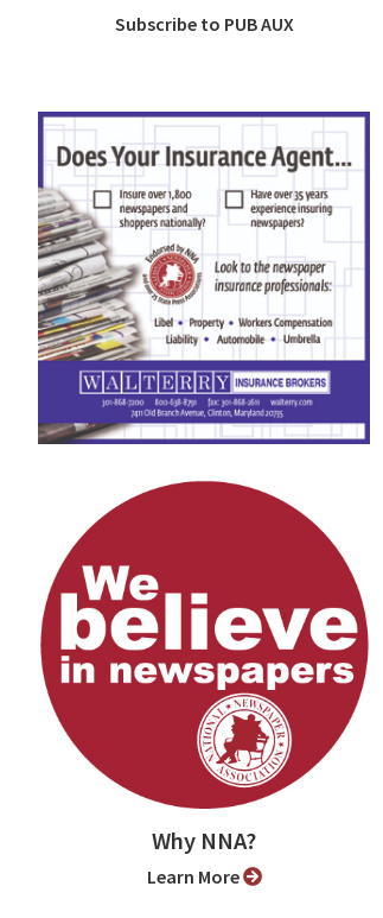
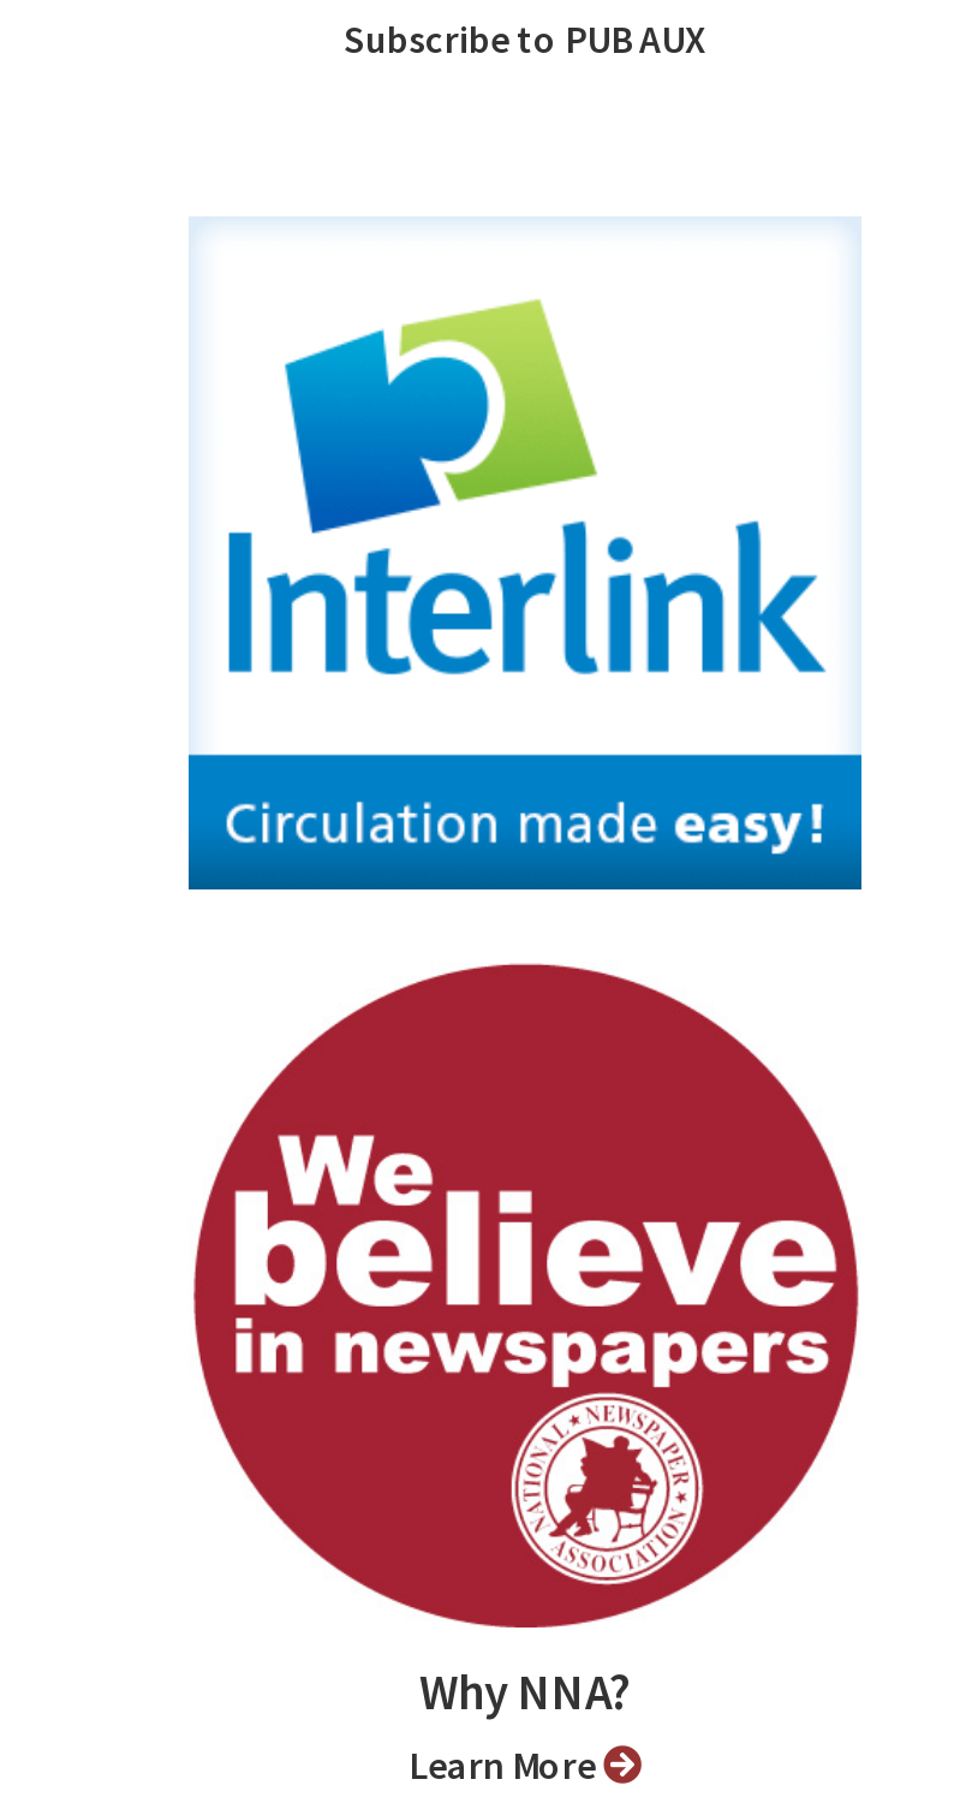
- [image]
+ [image]
